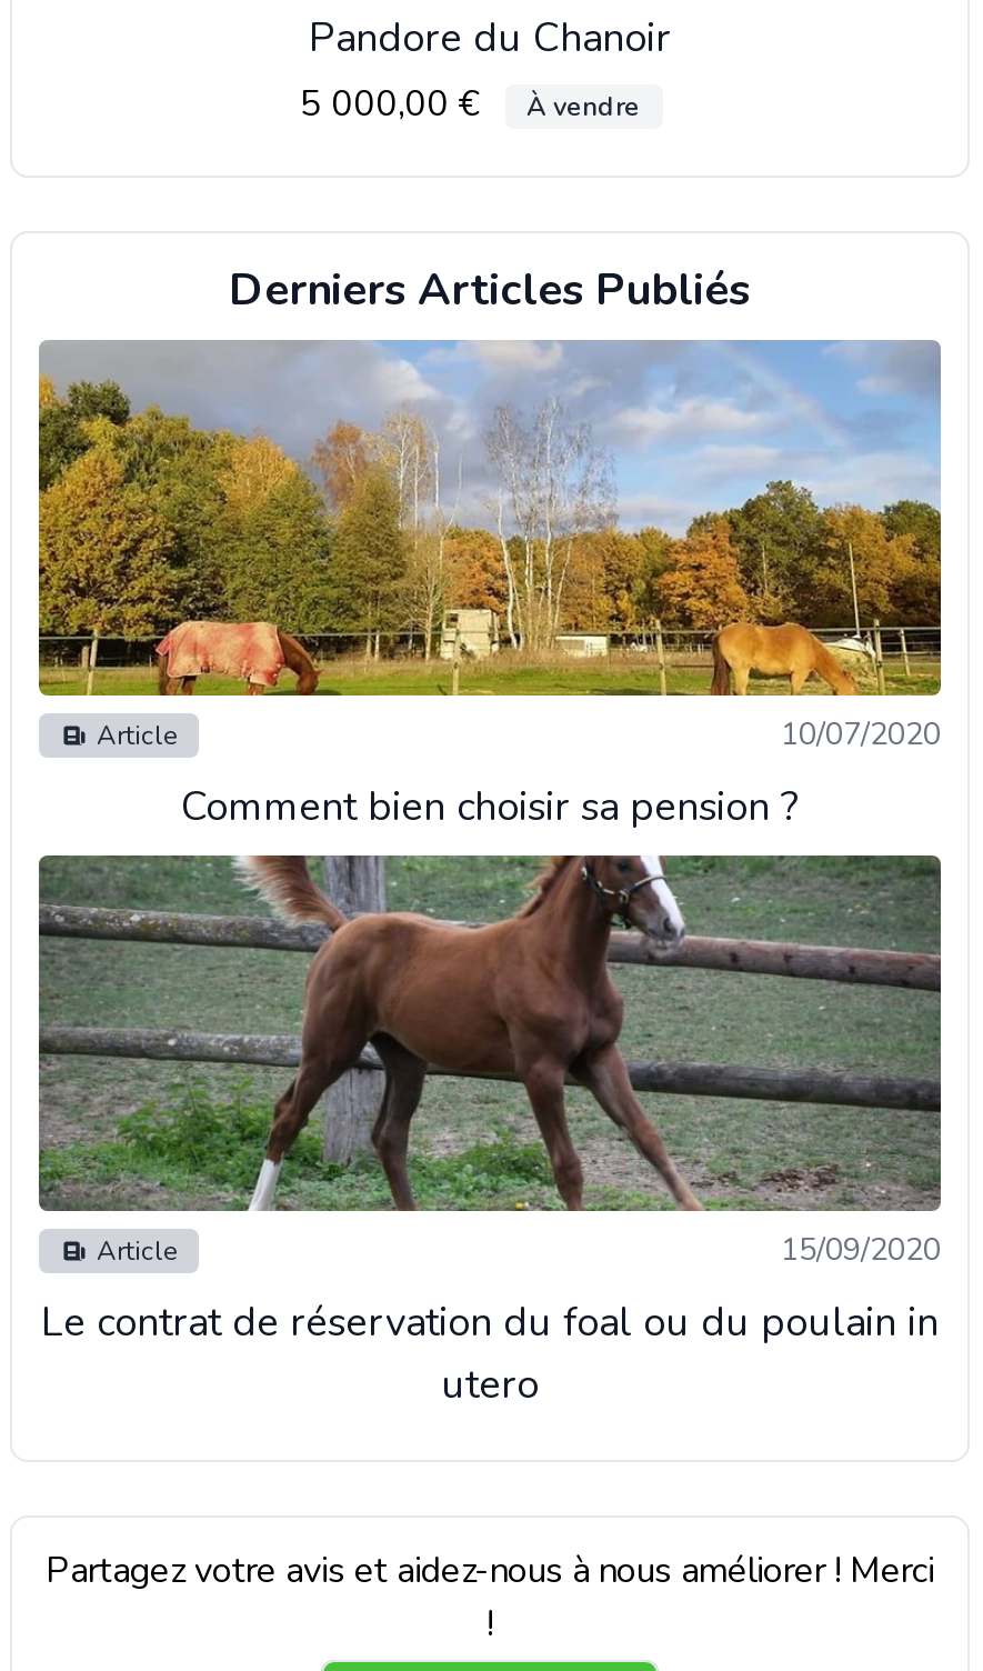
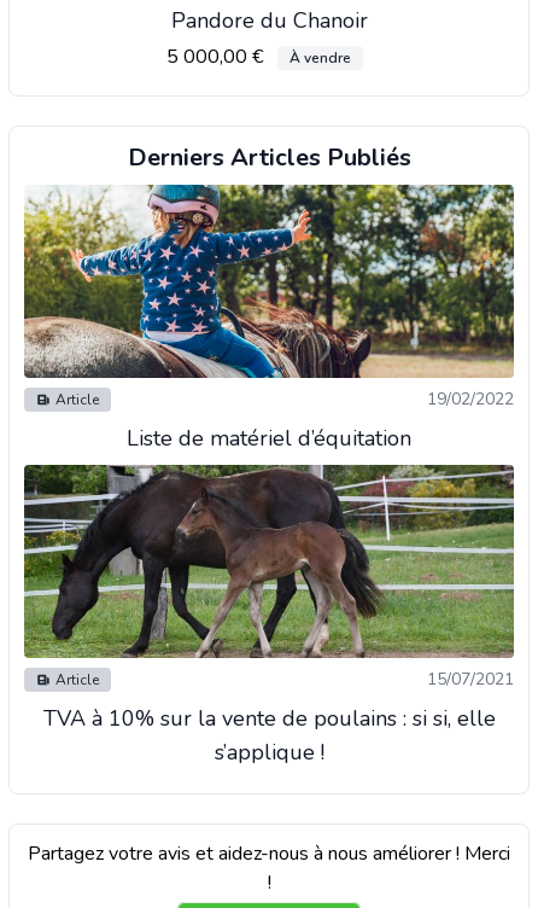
- [image]
- 10/07/2020
+ [image]
+ 19/02/2022

- Comment bien choisir sa pension ?
+ Liste de matériel d’équitation

- [image]
- 15/09/2020
+ [image]
+ 15/07/2021

- Le contrat de réservation du foal ou du poulain in
- utero
+ TVA à 10% sur la vente de poulains : si si, elle
+ s’applique !
